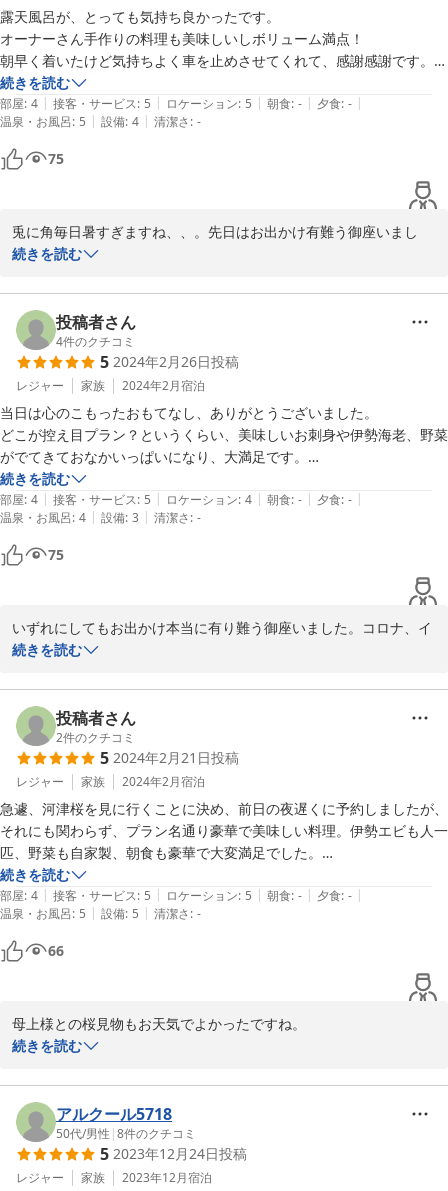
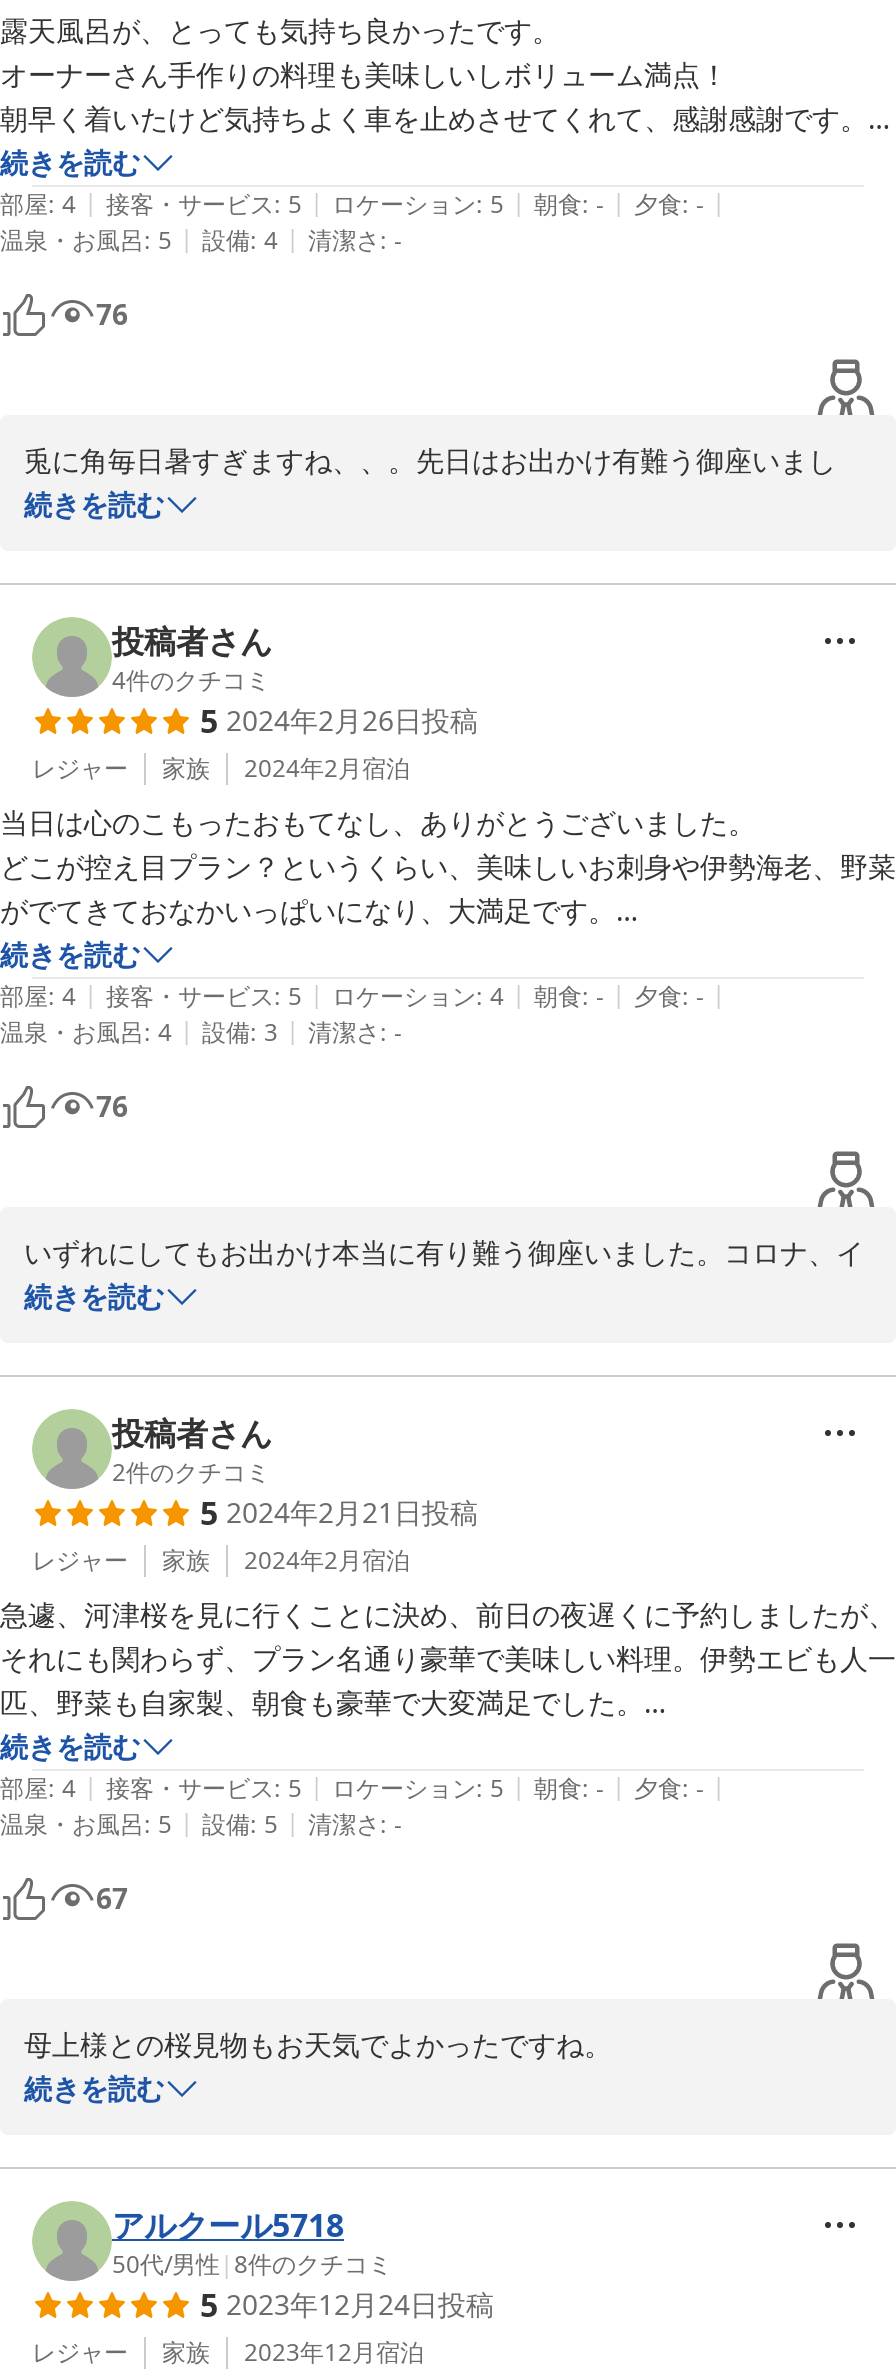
- 75
+ 76

- 75
+ 76

- 66
+ 67
